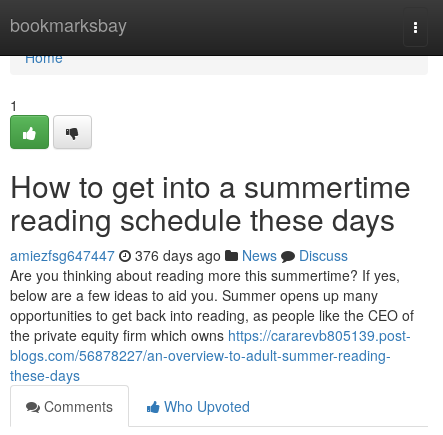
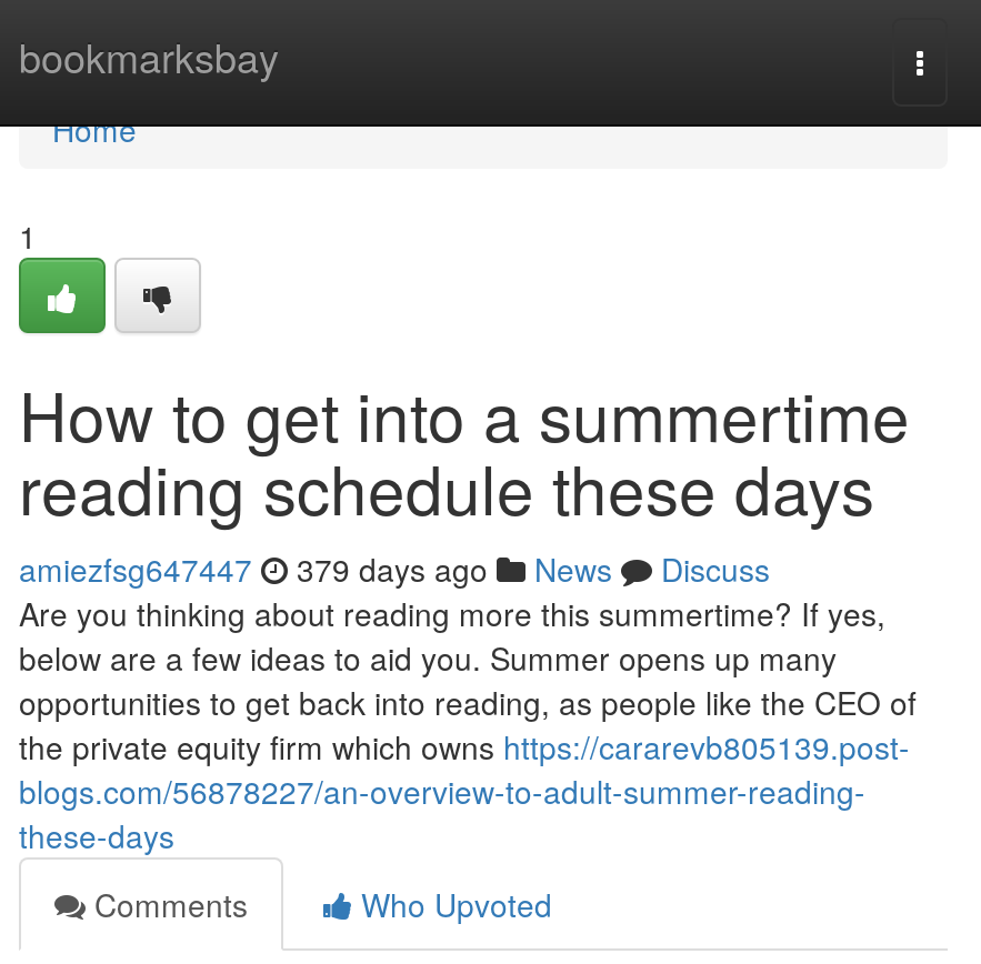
- amiezfsg647447 376 days ago News Discuss
+ amiezfsg647447 379 days ago News Discuss
